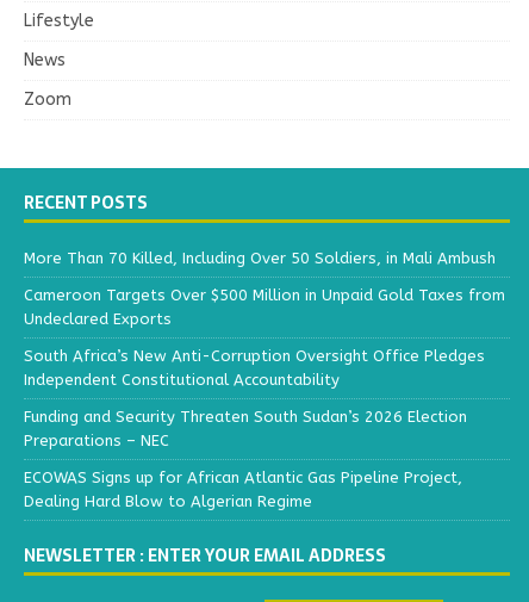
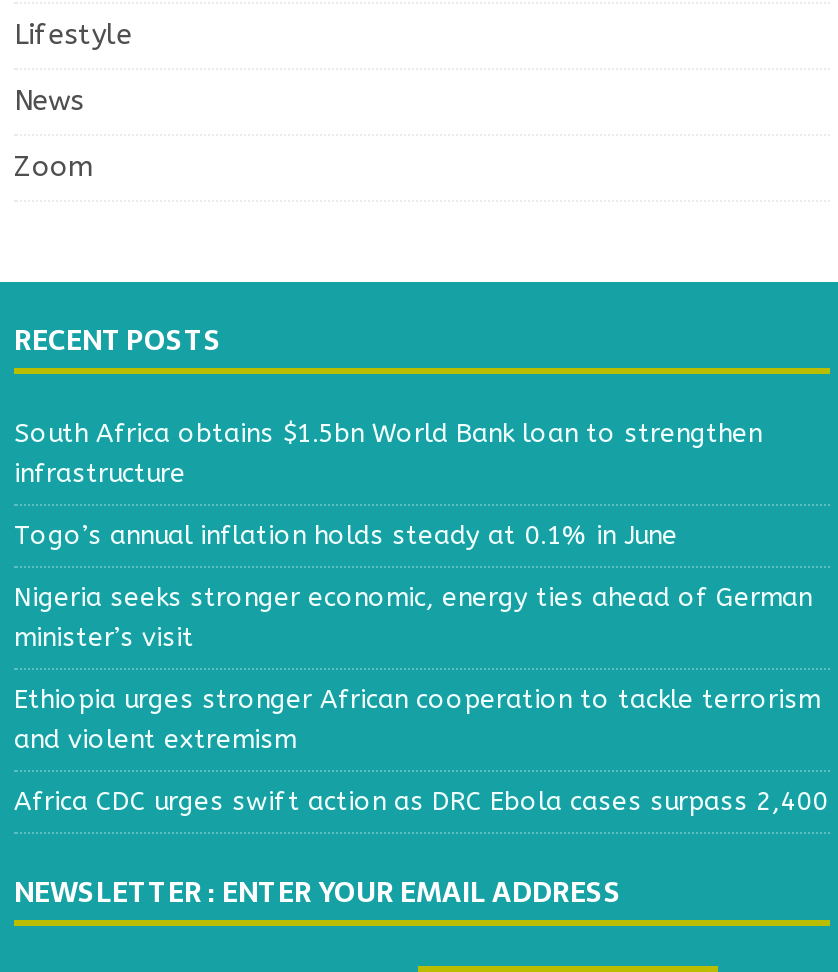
- More Than 70 Killed, Including Over 50 Soldiers, in Mali Ambush
+ South Africa obtains $1.5bn World Bank loan to strengthen
+ infrastructure

- Cameroon Targets Over $500 Million in Unpaid Gold Taxes from
- Undeclared Exports
+ Togo’s annual inflation holds steady at 0.1% in June

- South Africa’s New Anti-Corruption Oversight Office Pledges
- Independent Constitutional Accountability
+ Nigeria seeks stronger economic, energy ties ahead of German
+ minister’s visit

- Funding and Security Threaten South Sudan’s 2026 Election
- Preparations – NEC
+ Ethiopia urges stronger African cooperation to tackle terrorism
+ and violent extremism

- ECOWAS Signs up for African Atlantic Gas Pipeline Project,
- Dealing Hard Blow to Algerian Regime
+ Africa CDC urges swift action as DRC Ebola cases surpass 2,400
